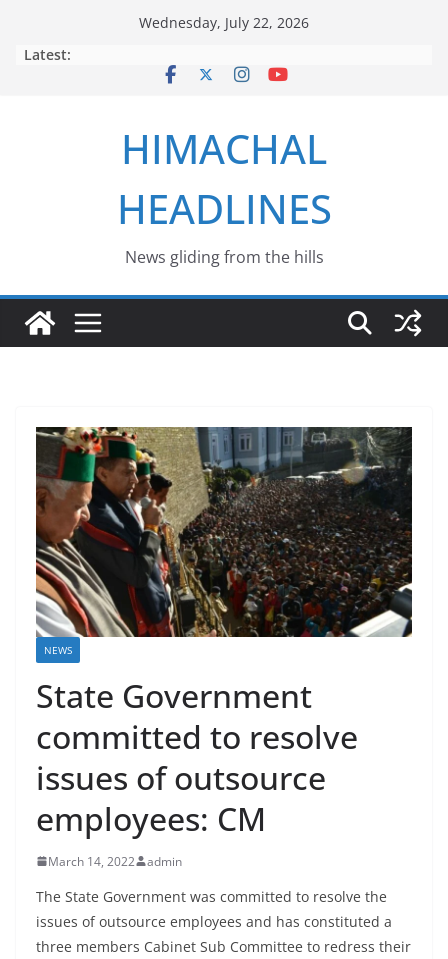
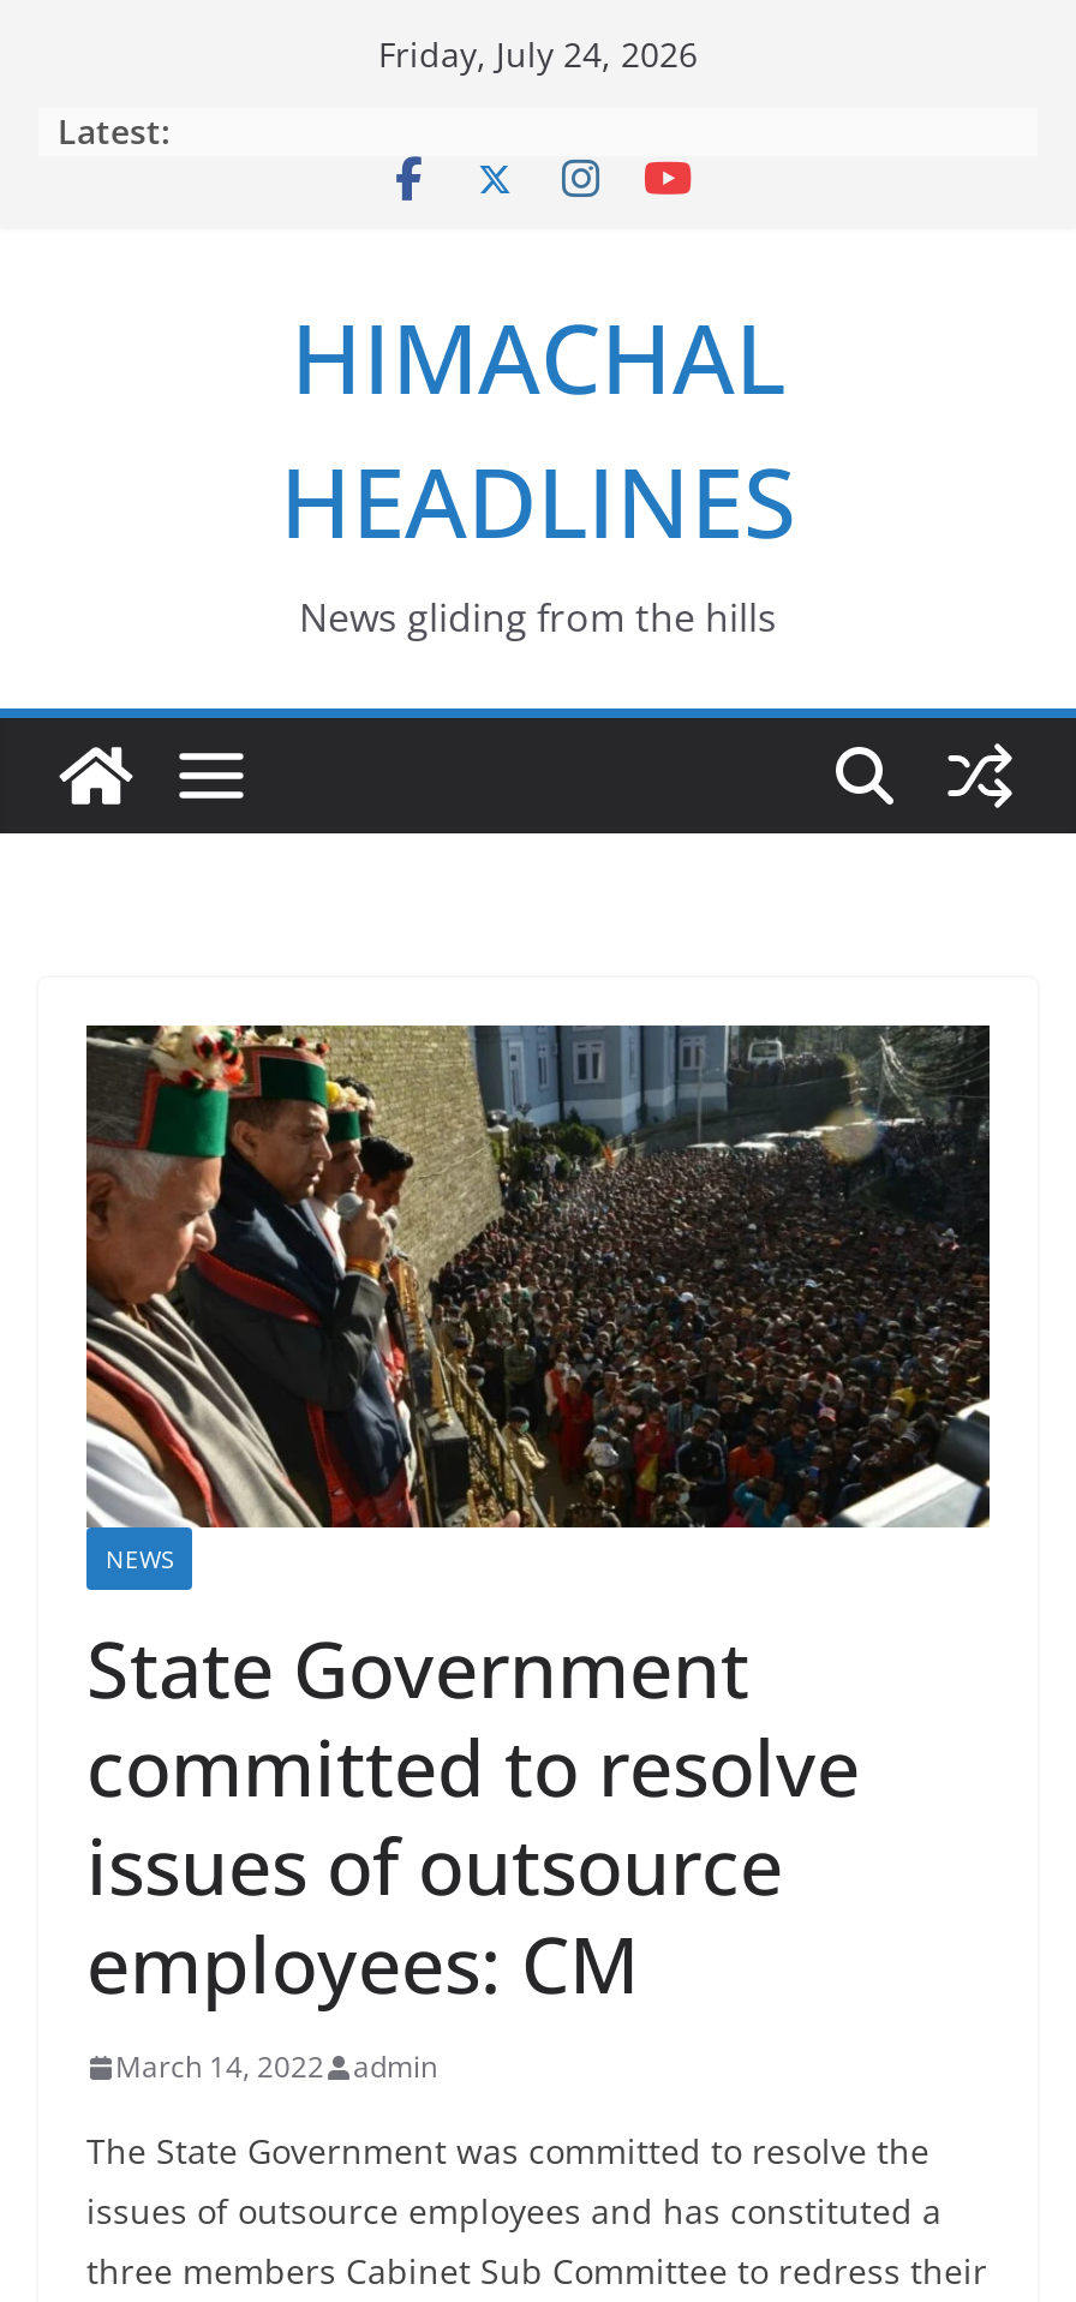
- Wednesday, July 22, 2026
+ Friday, July 24, 2026
